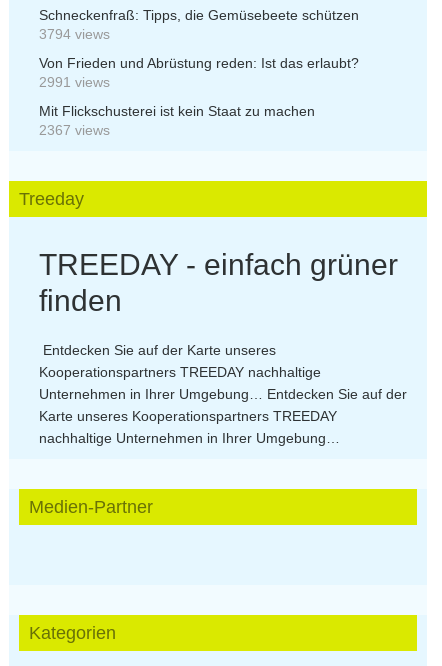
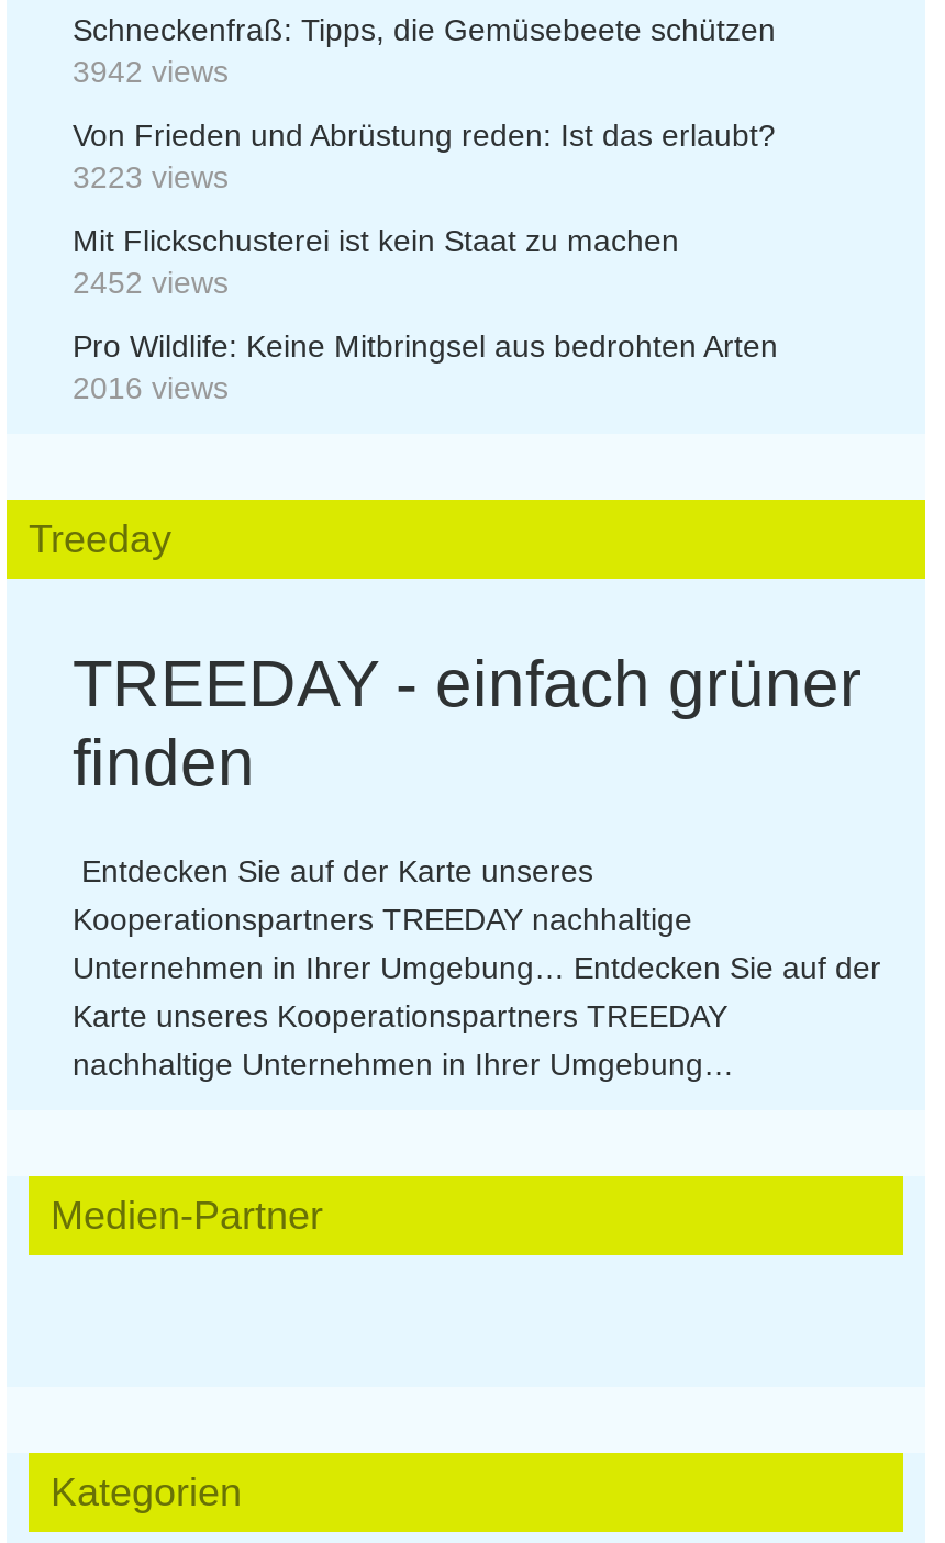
- 3794 views
+ 3942 views

- 2991 views
+ 3223 views

- 2367 views
+ 2452 views
+ Pro Wildlife: Keine Mitbringsel aus bedrohten Arten
+ 2016 views
